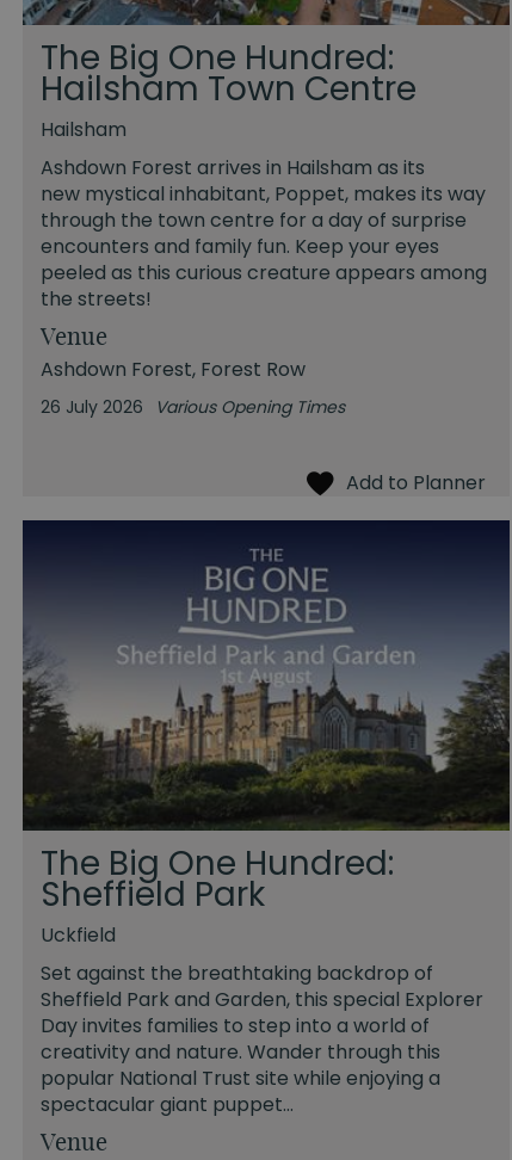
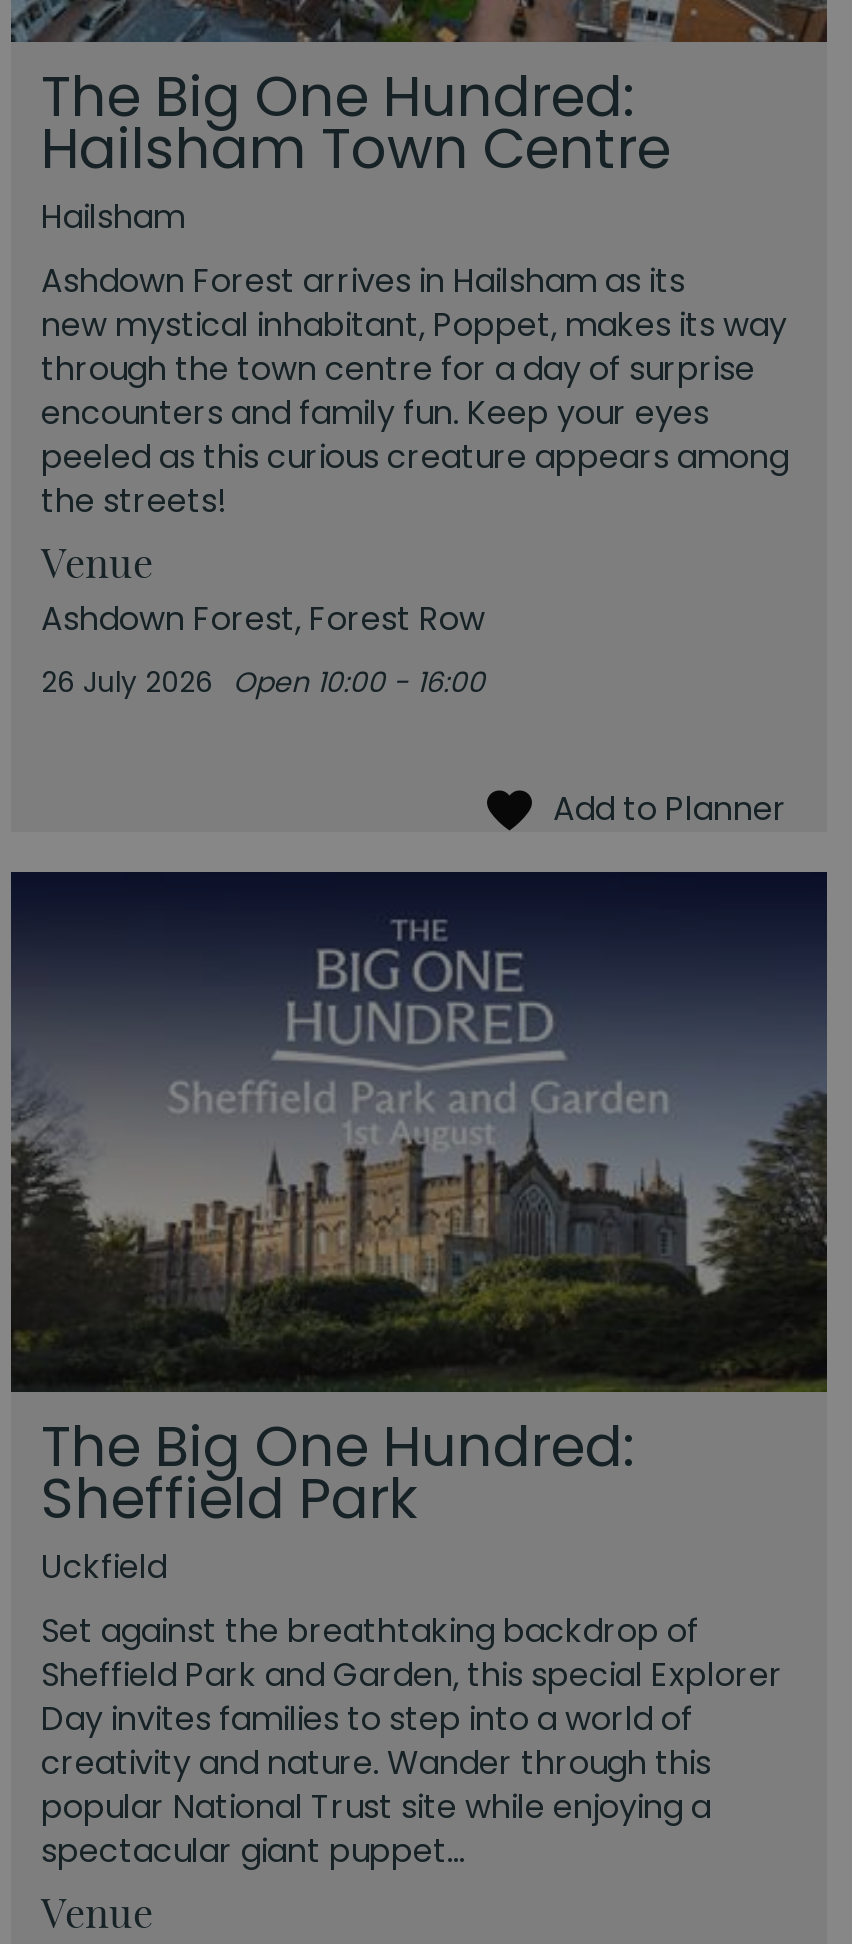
- 26 July 2026 Various Opening Times
+ 26 July 2026 Open 10:00 - 16:00
